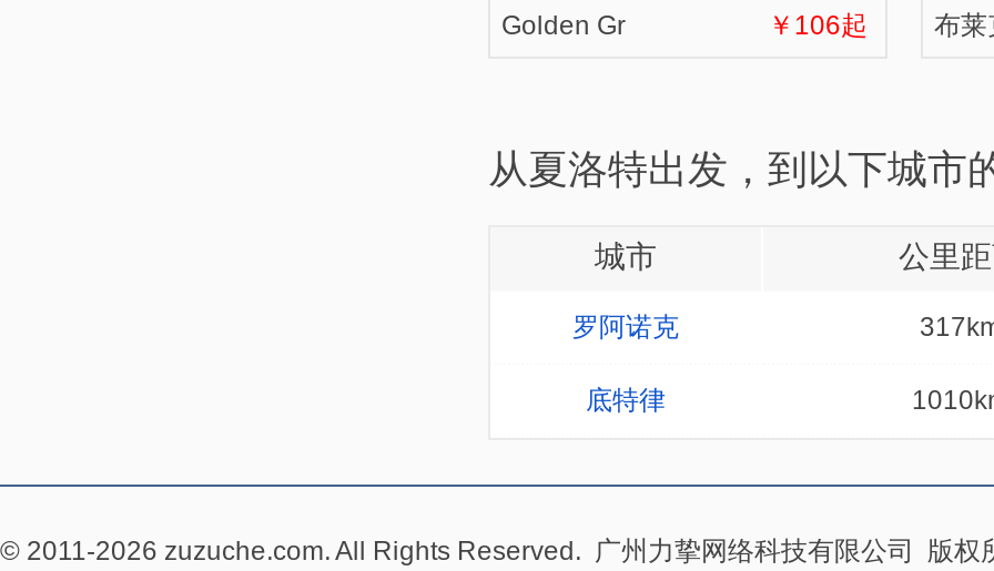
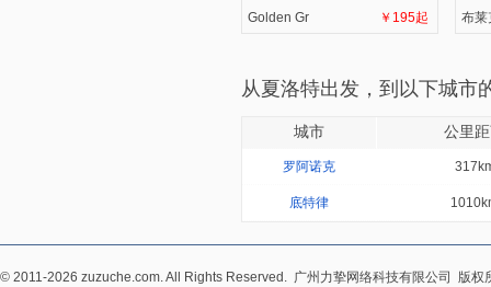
- ￥106起
+ ￥195起
